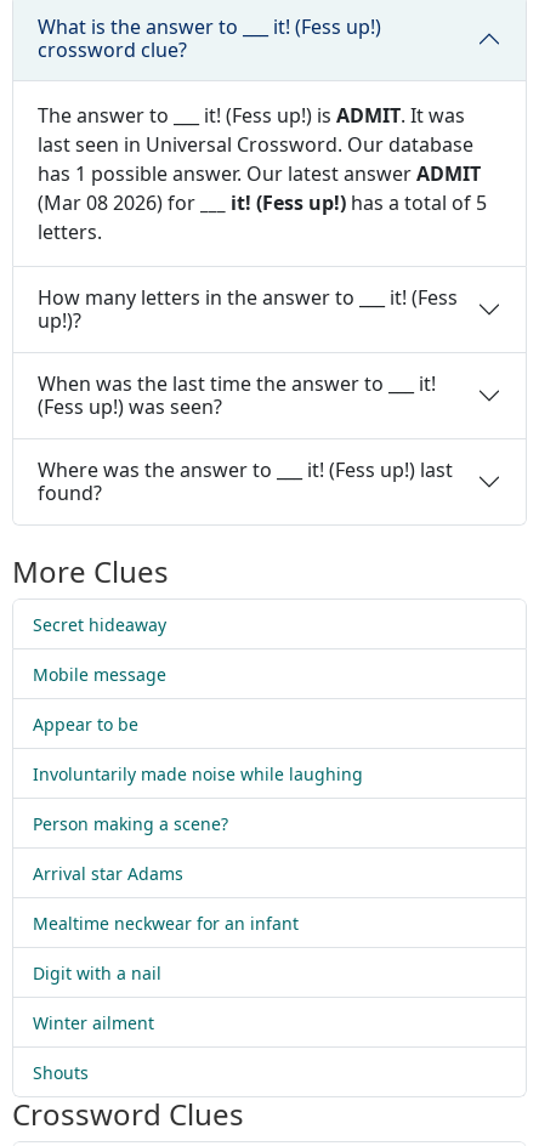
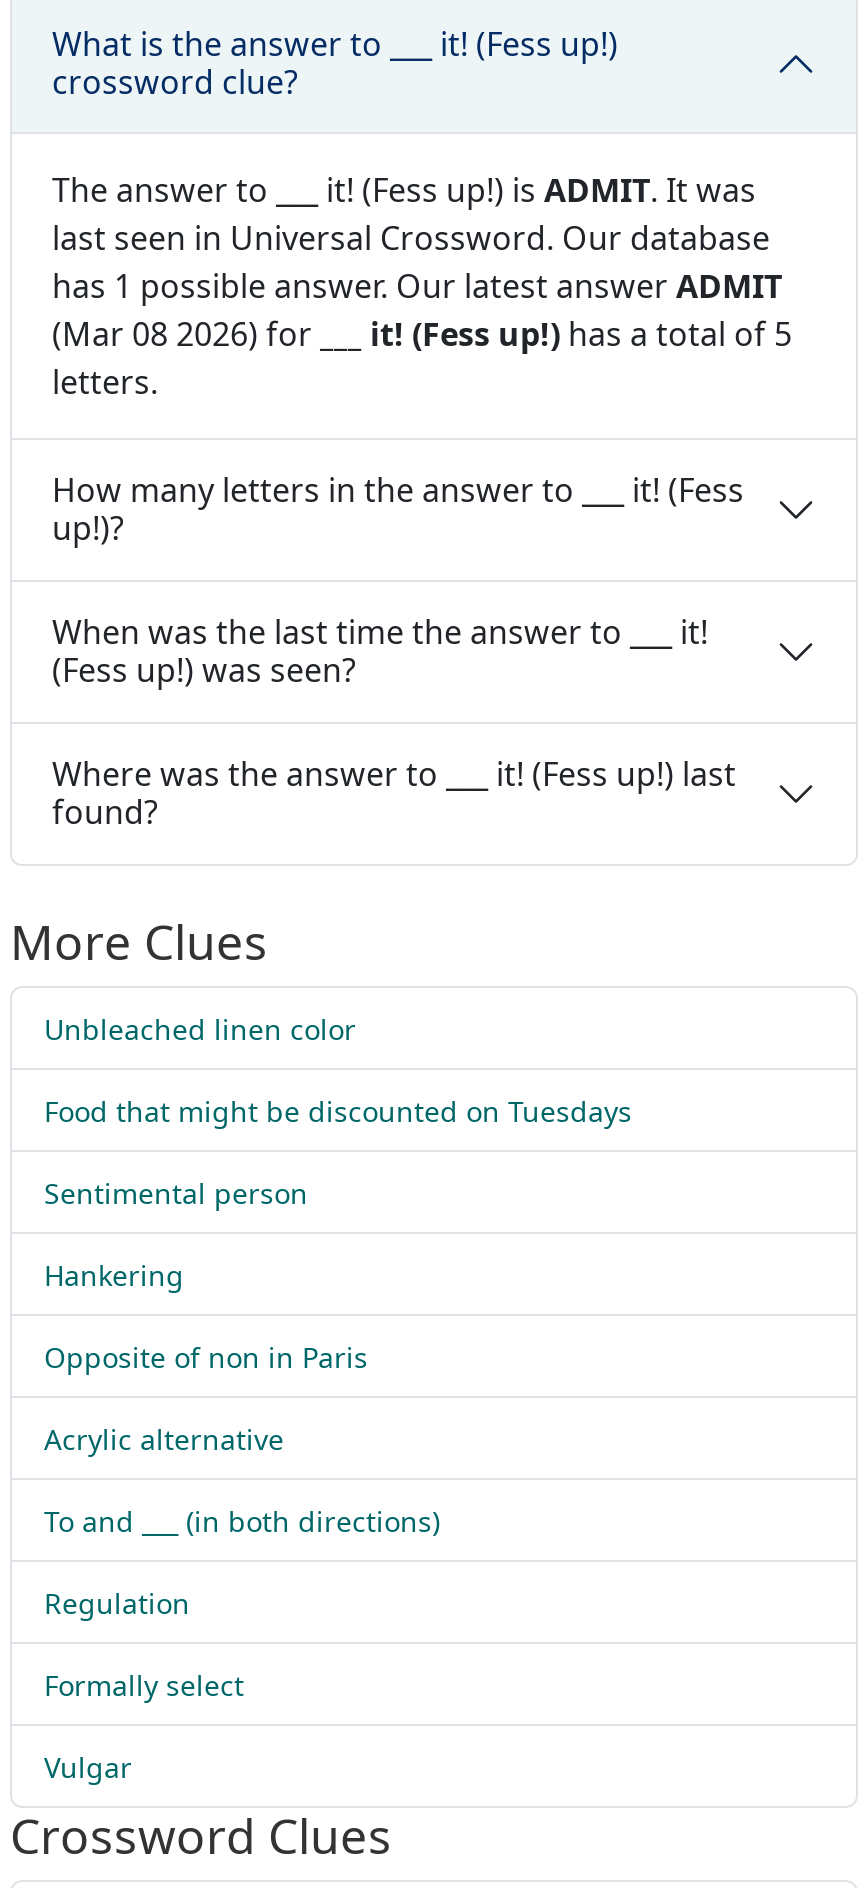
- Secret hideaway
+ Unbleached linen color

- Mobile message
+ Food that might be discounted on Tuesdays

- Appear to be
+ Sentimental person

- Involuntarily made noise while laughing
+ Hankering

- Person making a scene?
+ Opposite of non in Paris

- Arrival star Adams
+ Acrylic alternative

- Mealtime neckwear for an infant
+ To and ___ (in both directions)

- Digit with a nail
+ Regulation

- Winter ailment
+ Formally select

- Shouts
+ Vulgar
